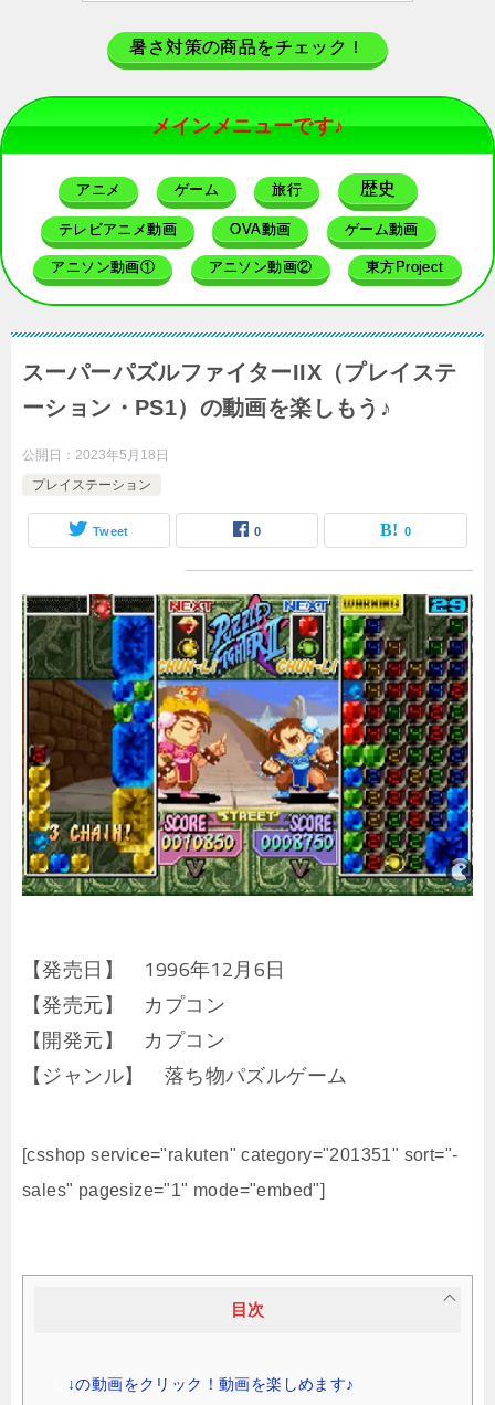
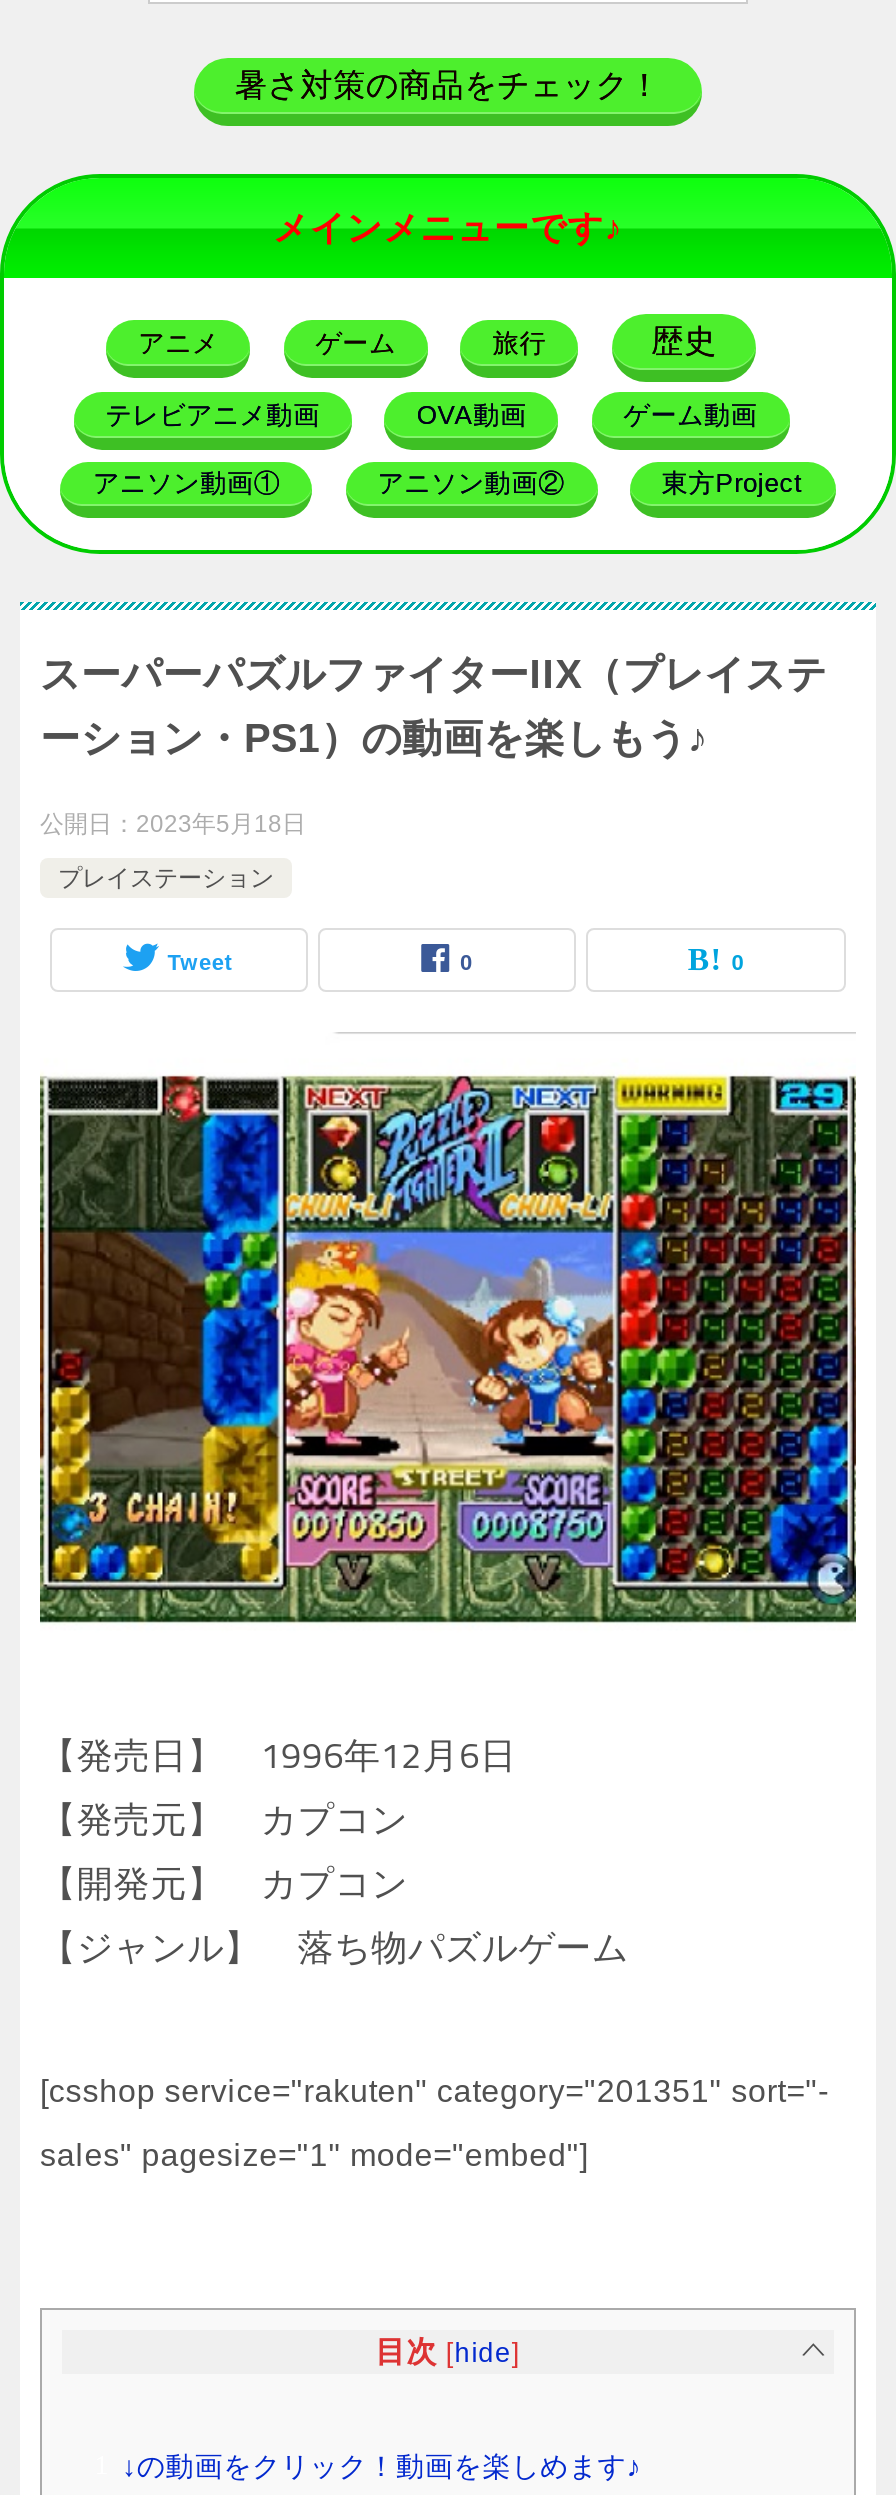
- 目次
+ 目次 [hide]
